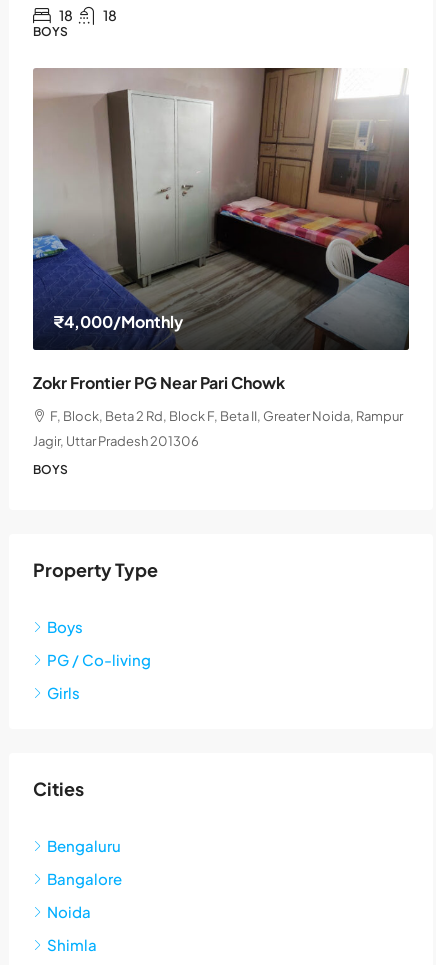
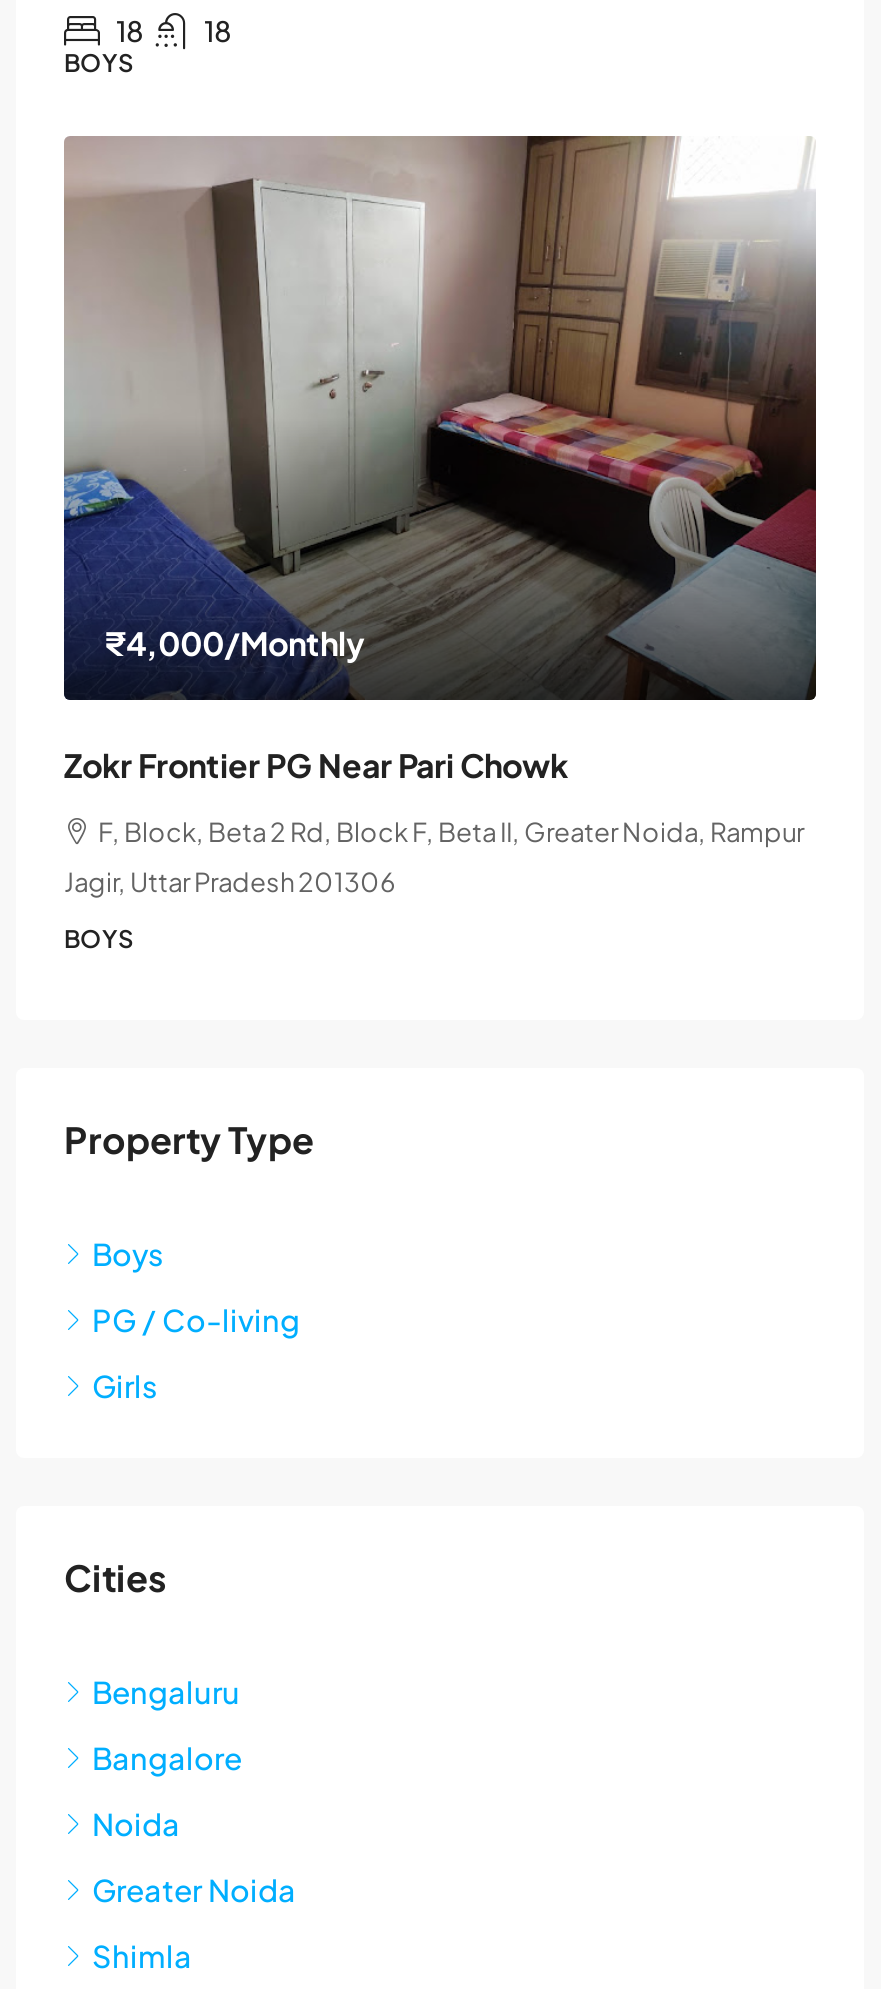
+ Greater Noida
